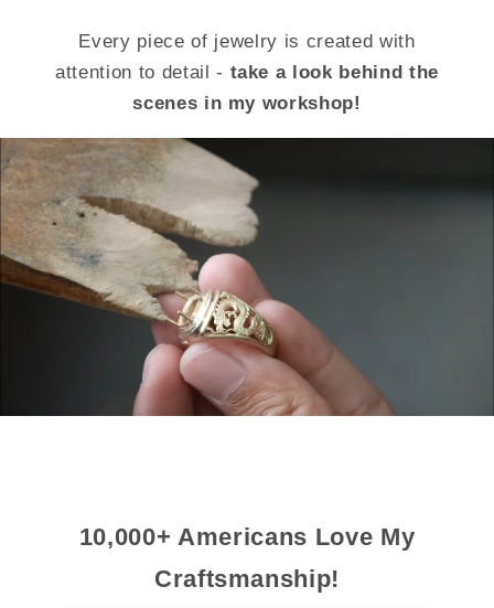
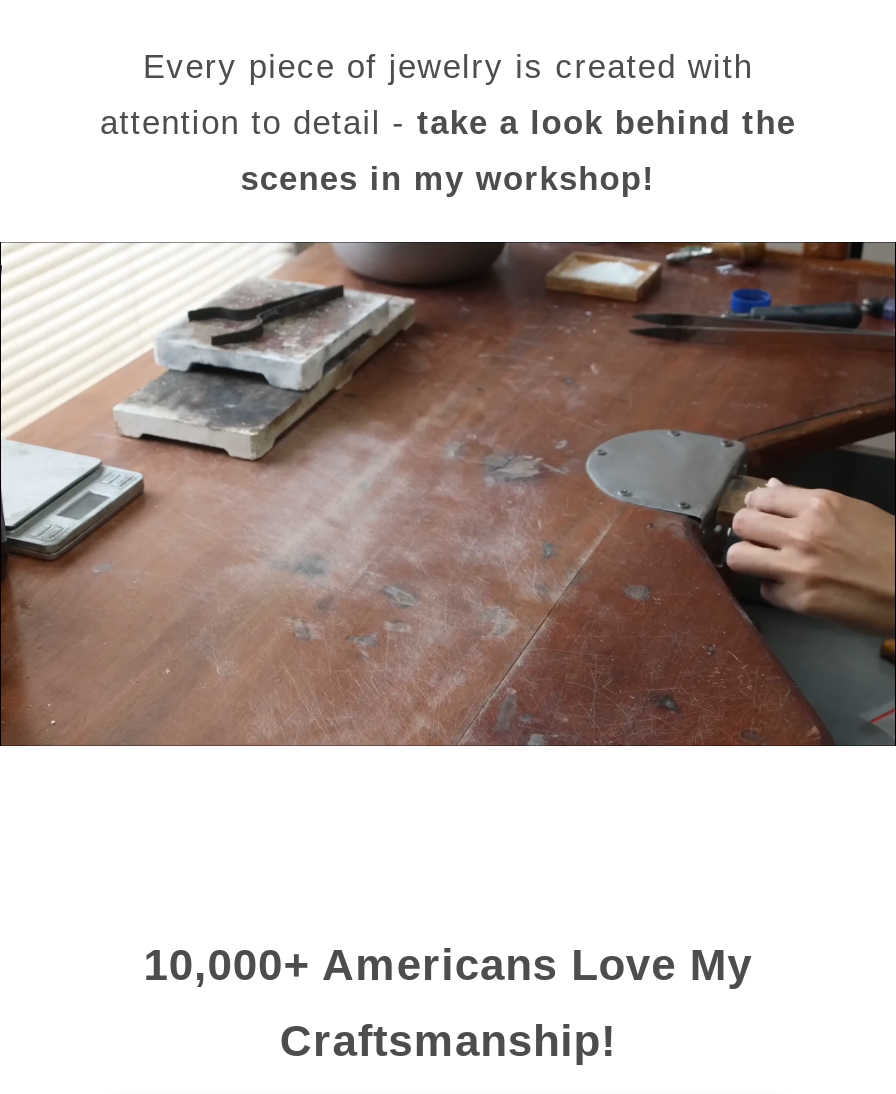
- [image]
+ [image]
